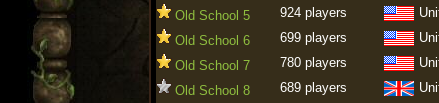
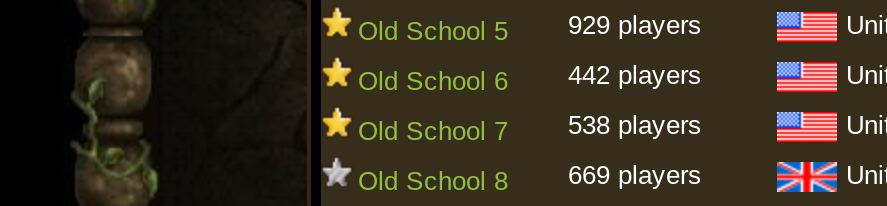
- Old School 5 924 players
+ Old School 5 929 players

- Old School 6 699 players
+ Old School 6 442 players

- Old School 7 780 players
+ Old School 7 538 players

- Old School 8 689 players
+ Old School 8 669 players
